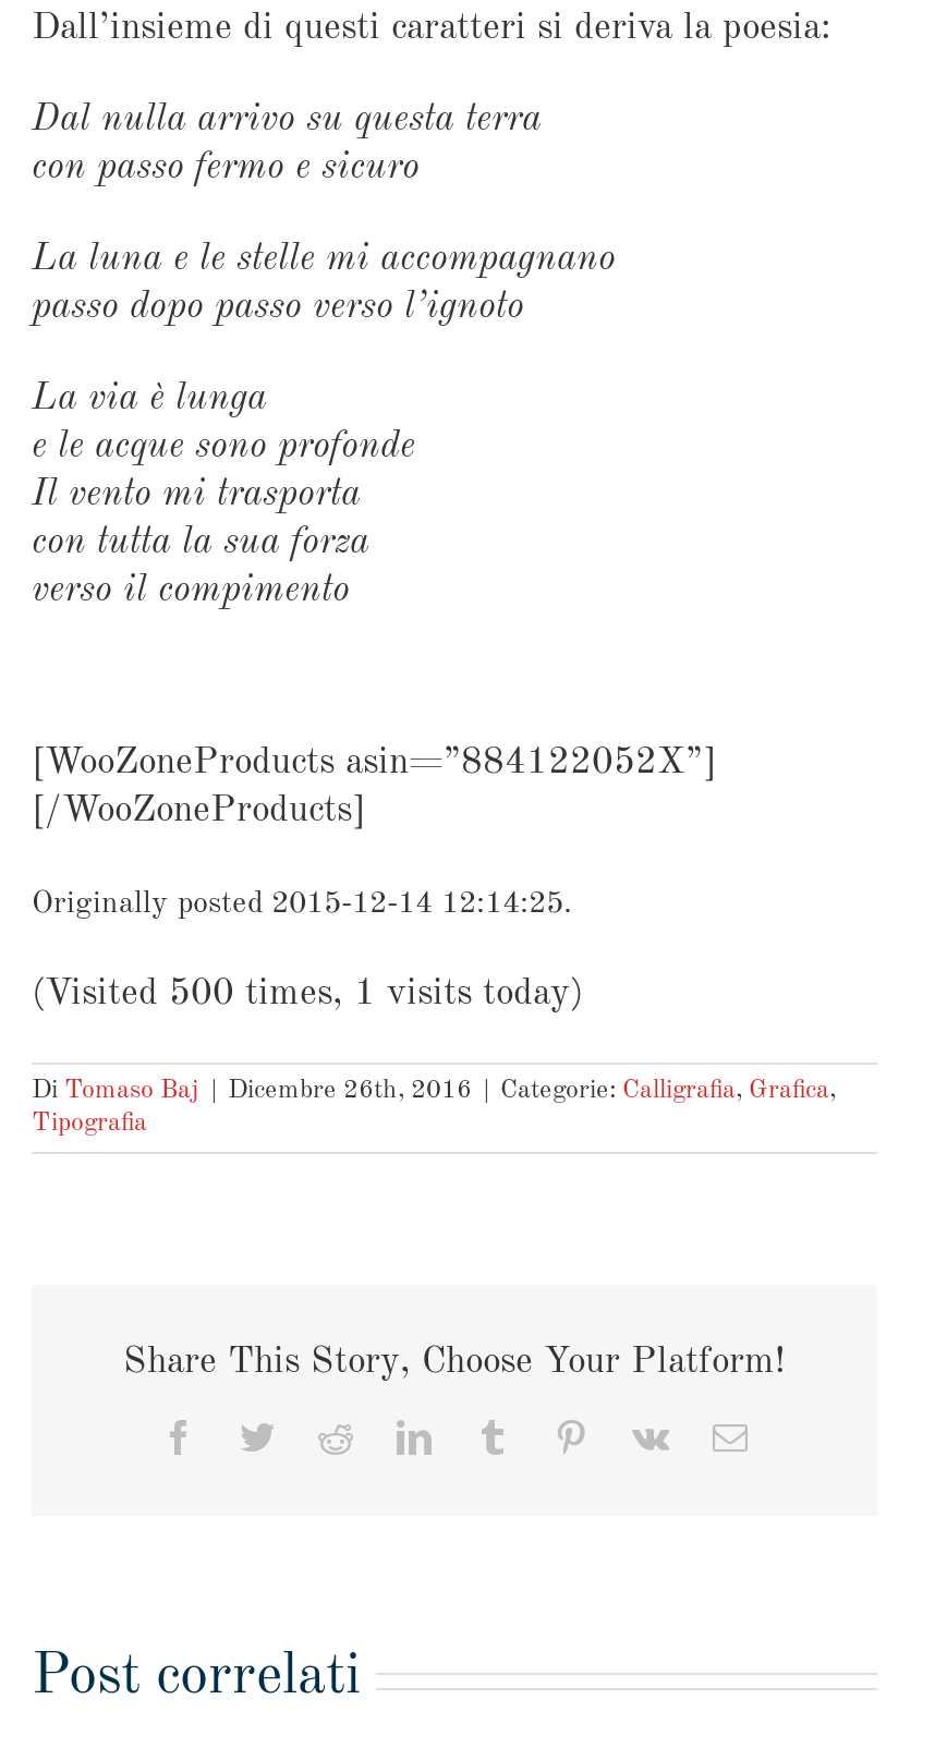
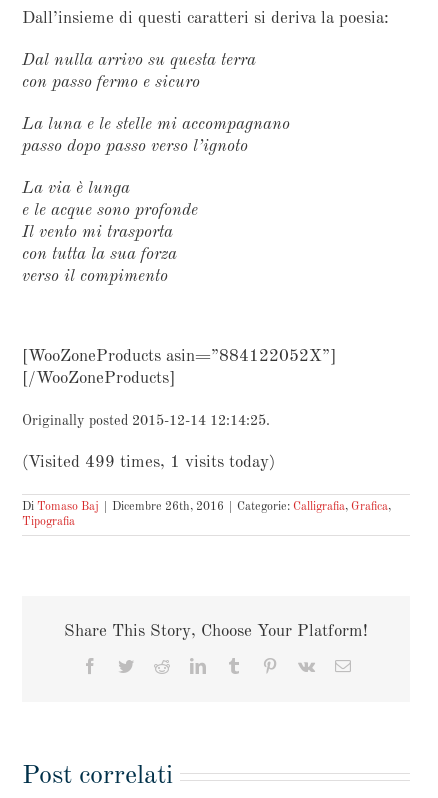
- (Visited 500 times, 1 visits today)
+ (Visited 499 times, 1 visits today)
